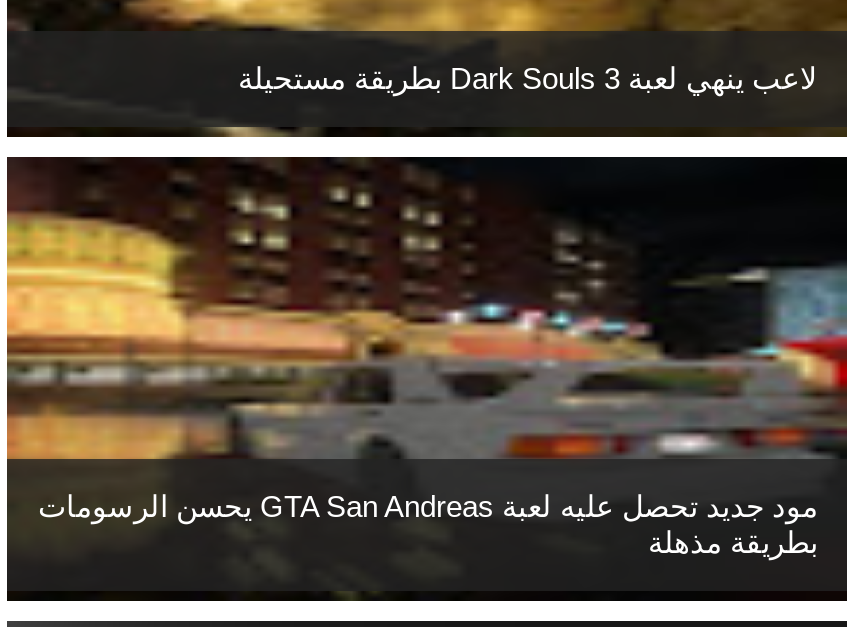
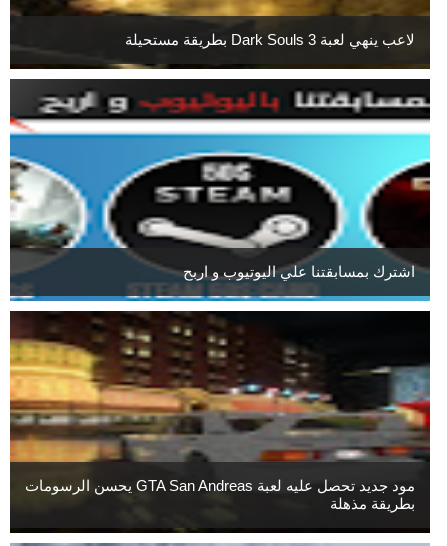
+ [image]
+ اشترك بمسابقتنا علي اليوتيوب و اربح
